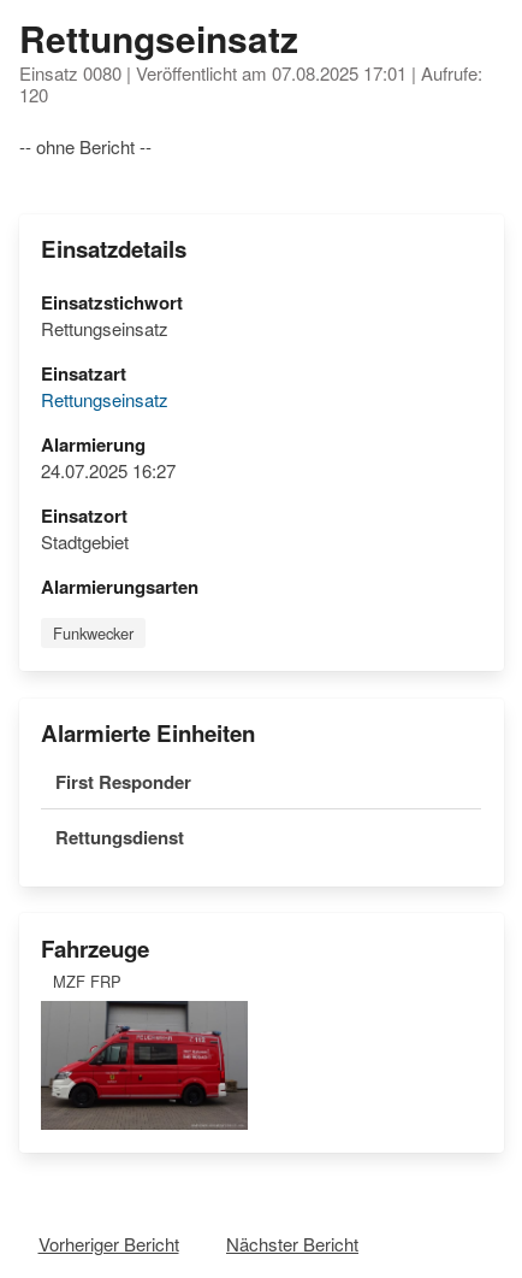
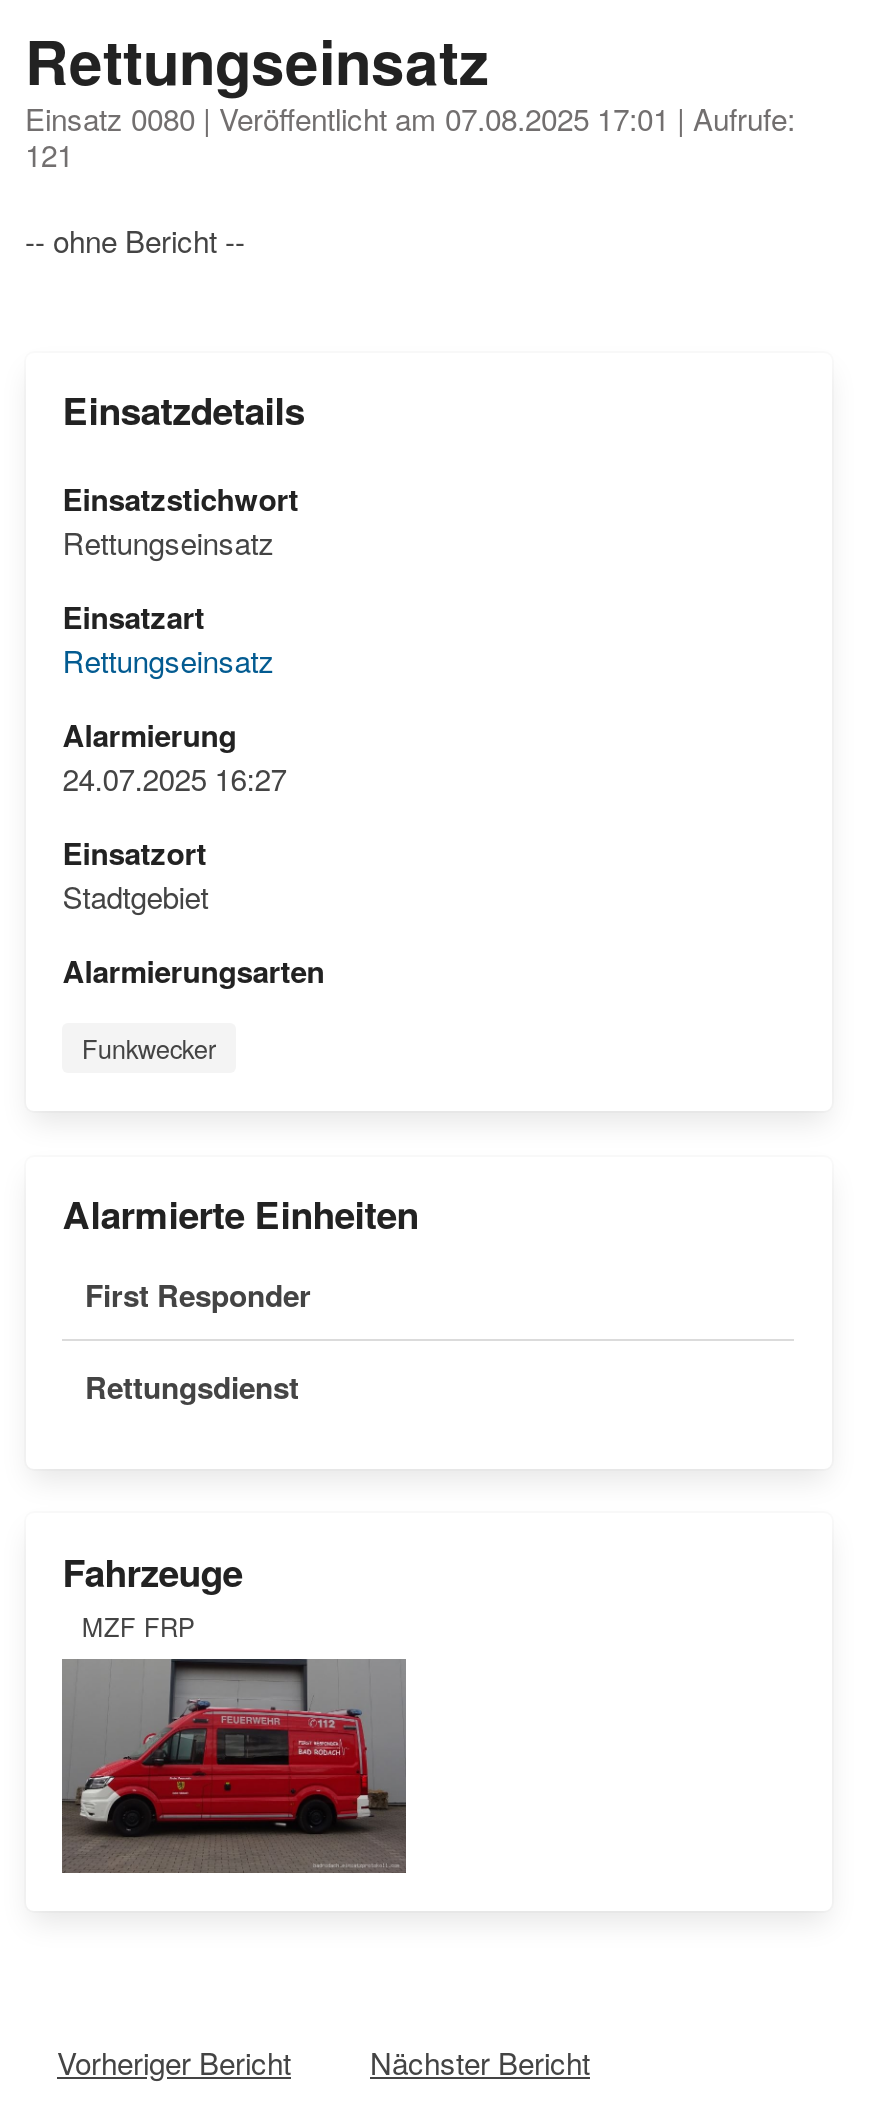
- 120
+ 121
